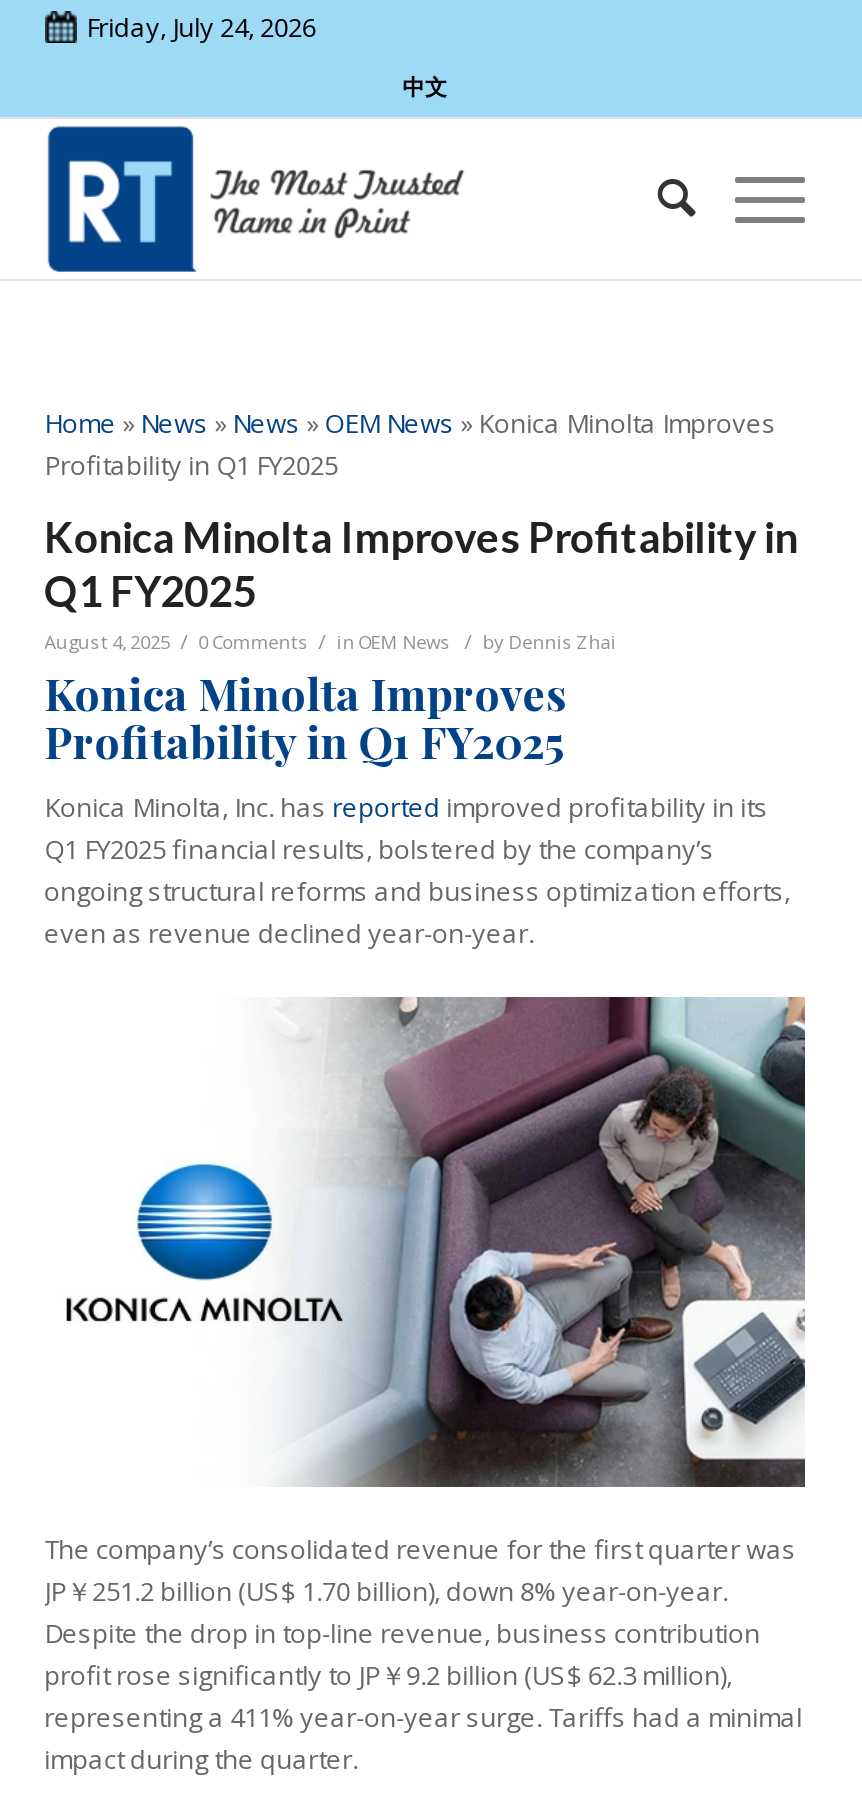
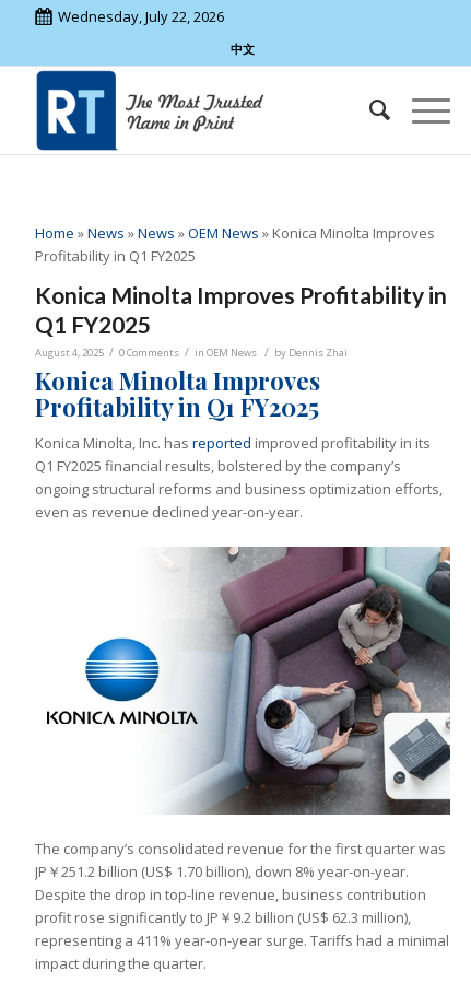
- Friday, July 24, 2026
+ Wednesday, July 22, 2026
